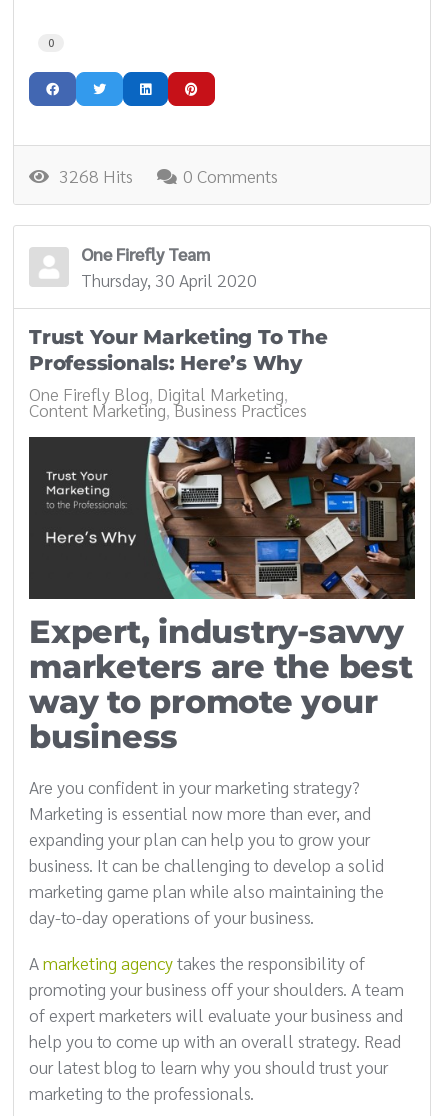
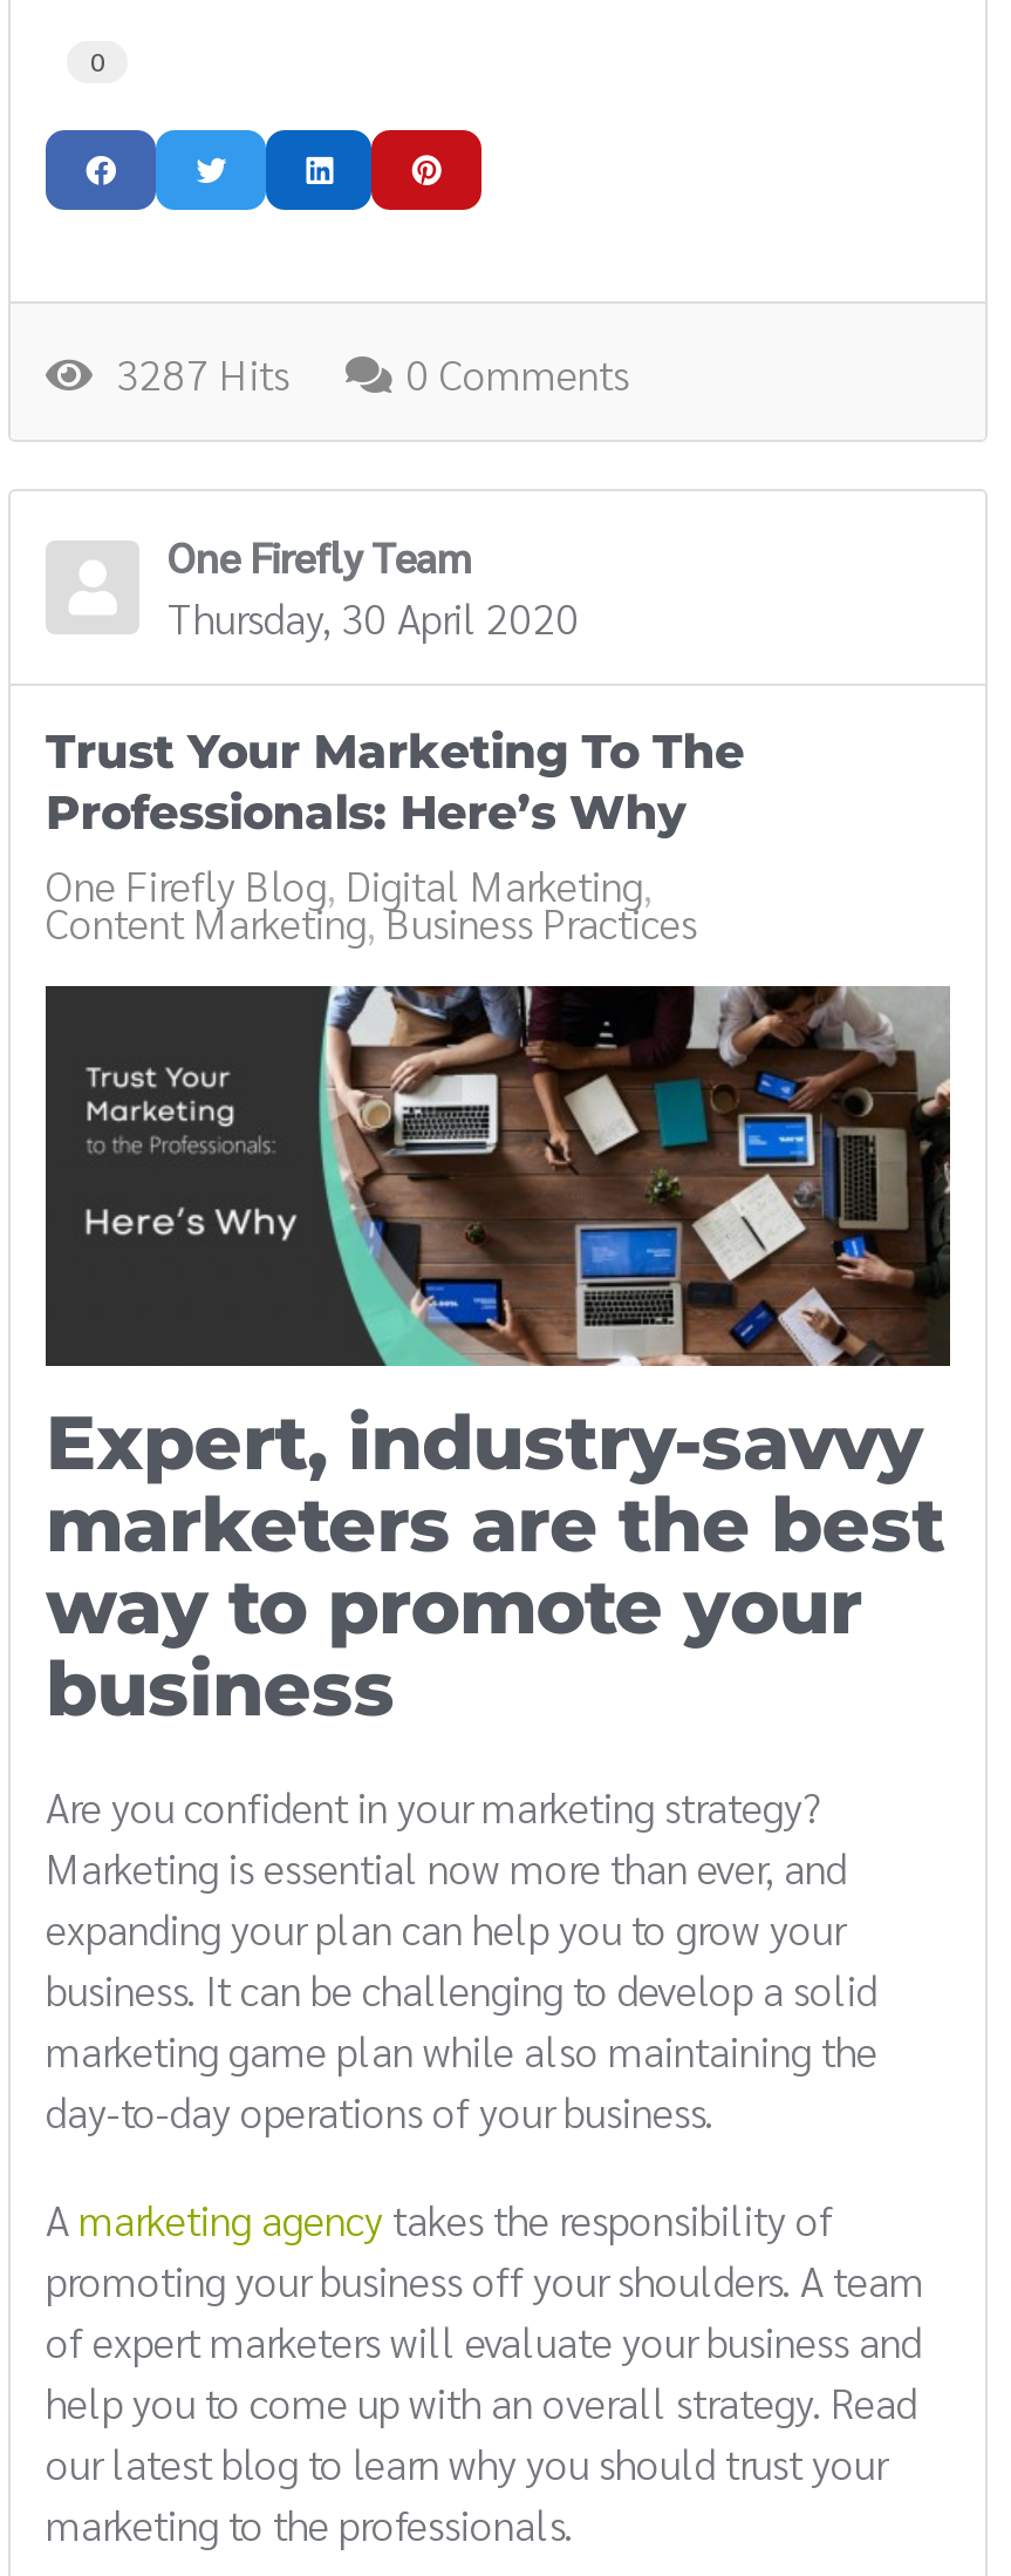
- 3268 Hits
+ 3287 Hits
